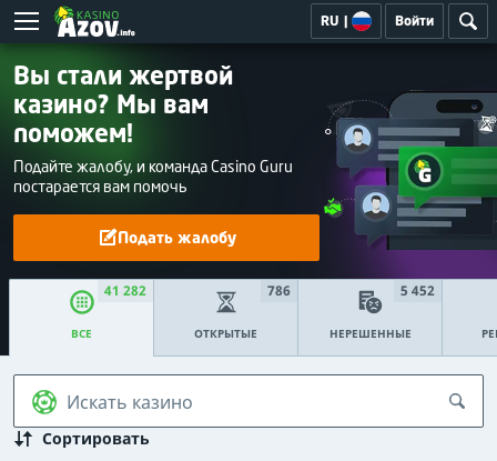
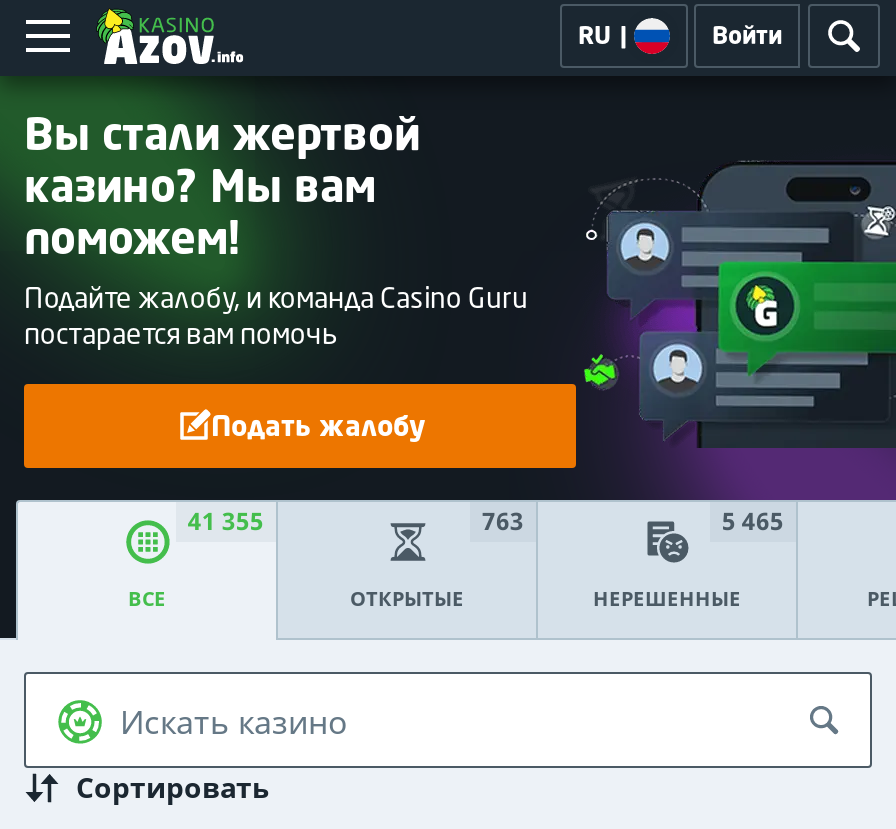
- 41 282
+ 41 355

- 786
+ 763

- 5 452
+ 5 465
